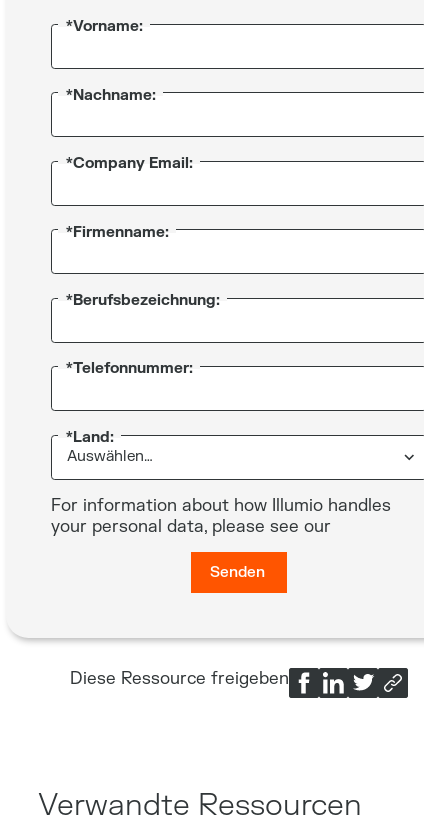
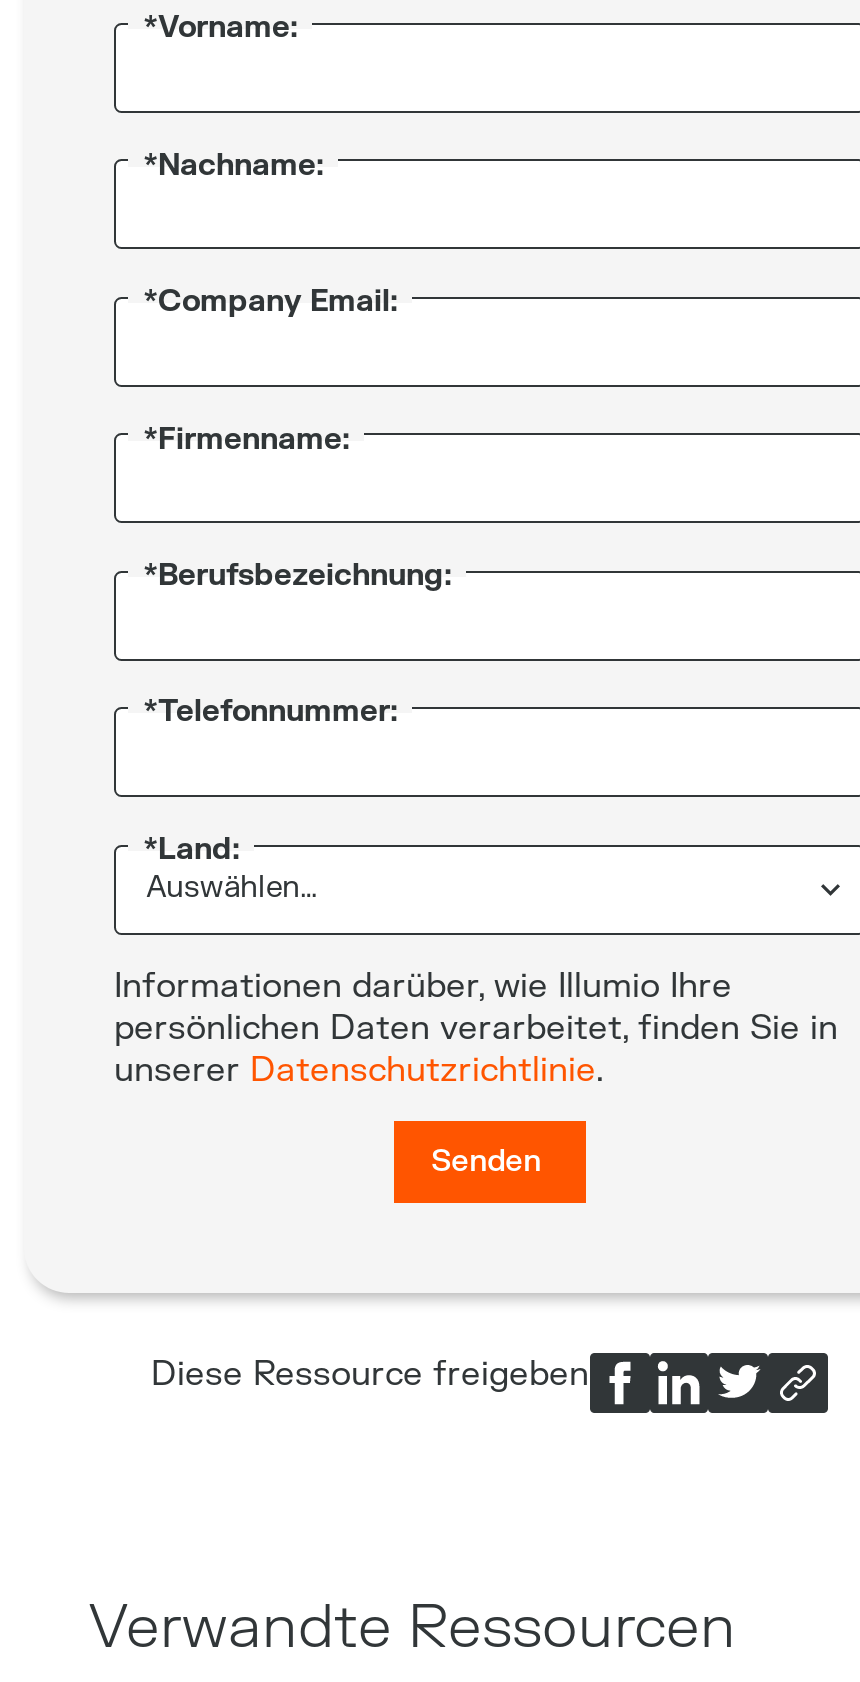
- For information about how Illumio handles
- your personal data, please see our
+ Informationen darüber, wie Illumio Ihre
+ persönlichen Daten verarbeitet, finden Sie in
+ unserer Datenschutzrichtlinie.
